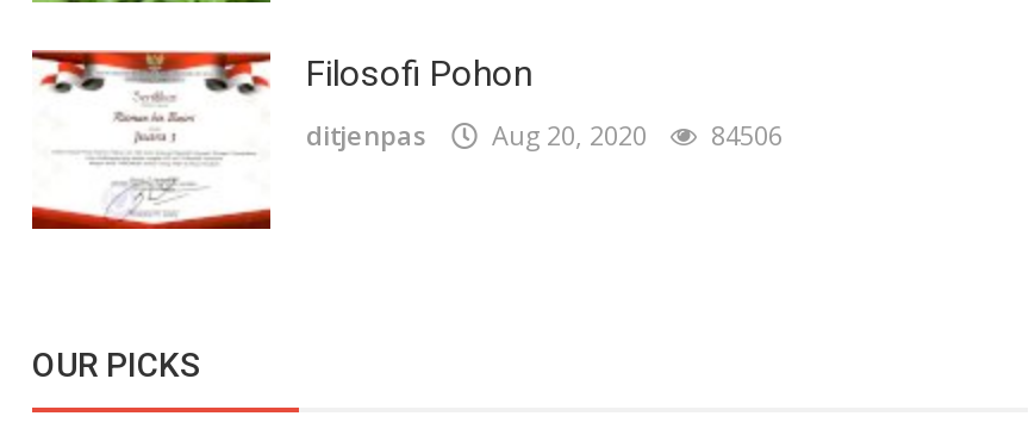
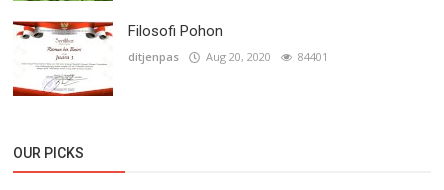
- ditjenpas Aug 20, 2020 84506
+ ditjenpas Aug 20, 2020 84401
